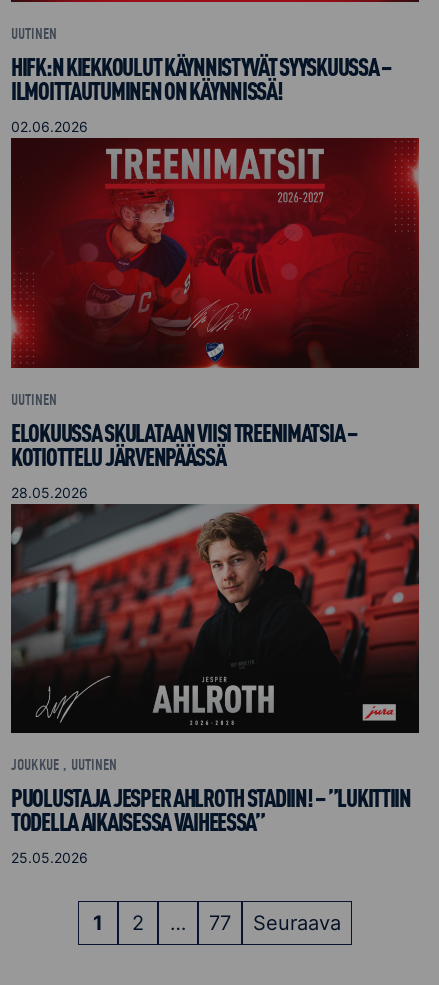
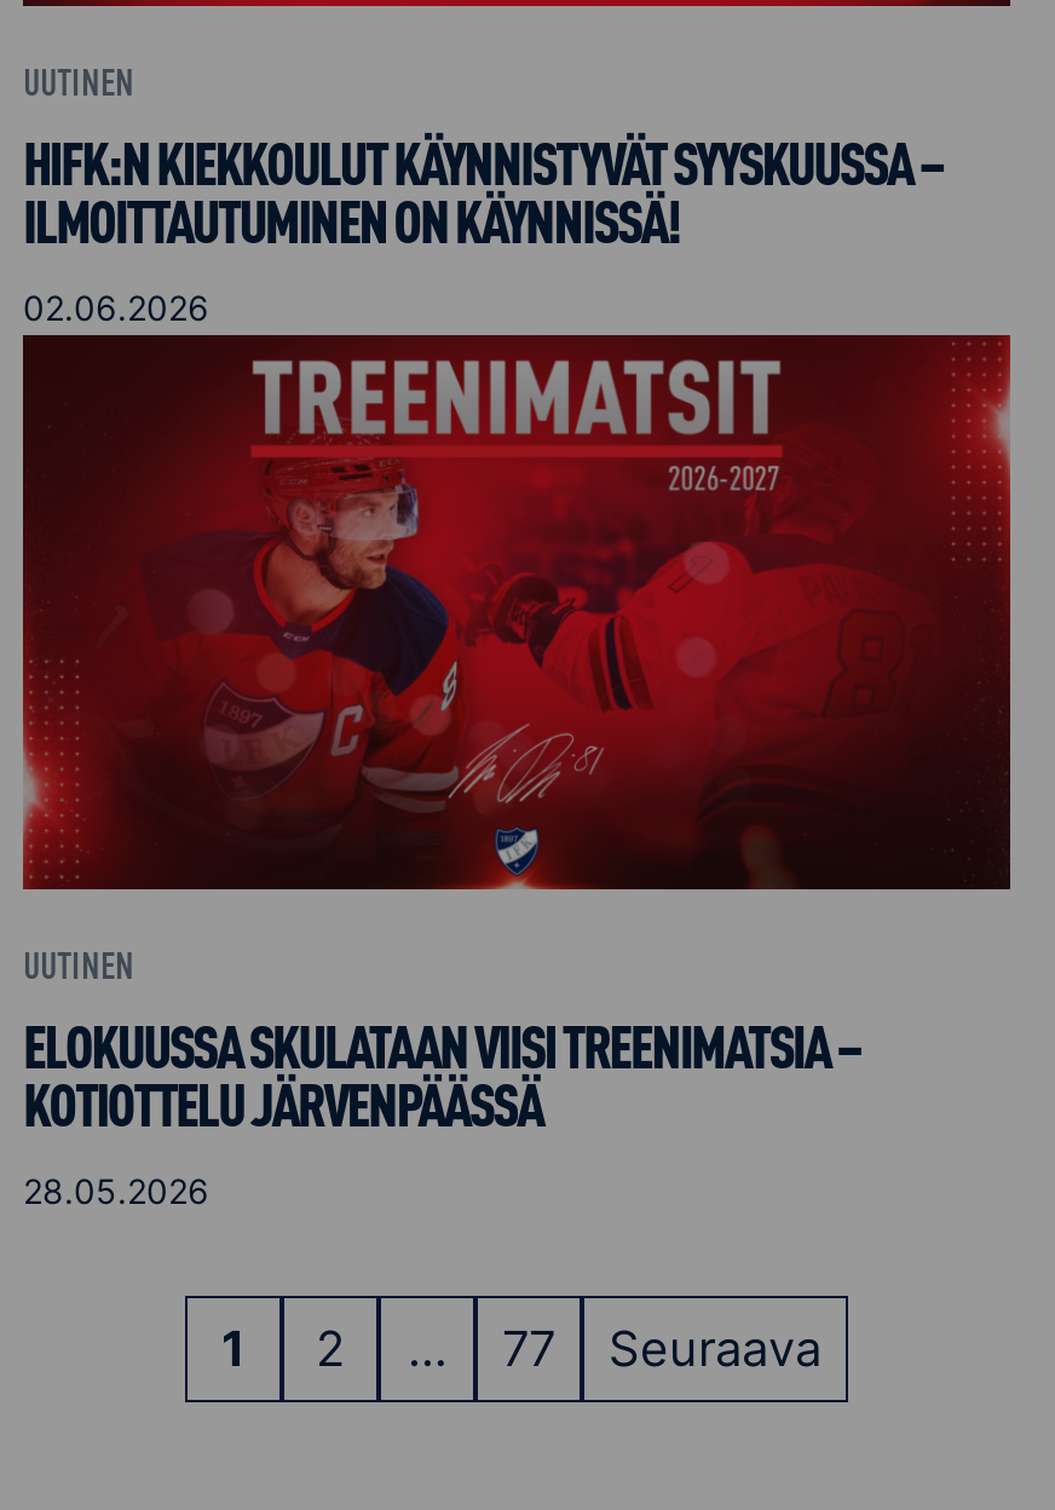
- [image]
- JOUKKUE , UUTINEN
- PUOLUSTAJA JESPER AHLROTH STADIIN! – ”LUKITTIIN
- TODELLA AIKAISESSA VAIHEESSA”
- 25.05.2026
